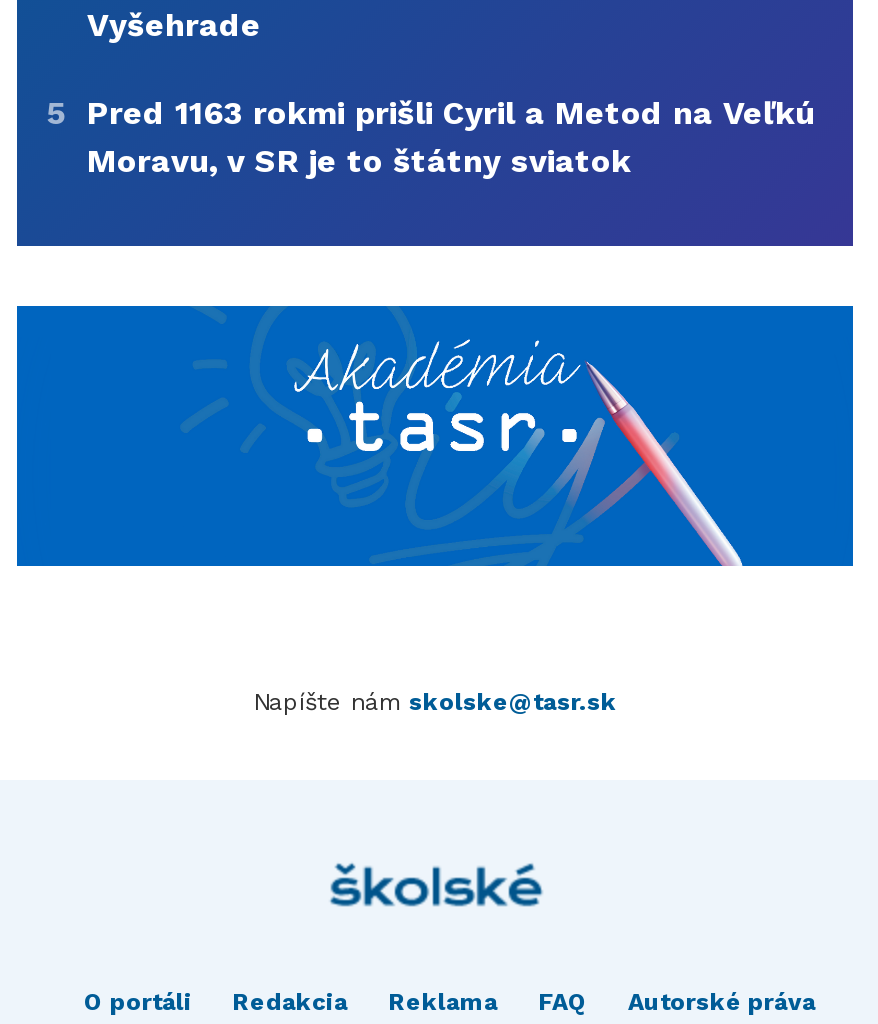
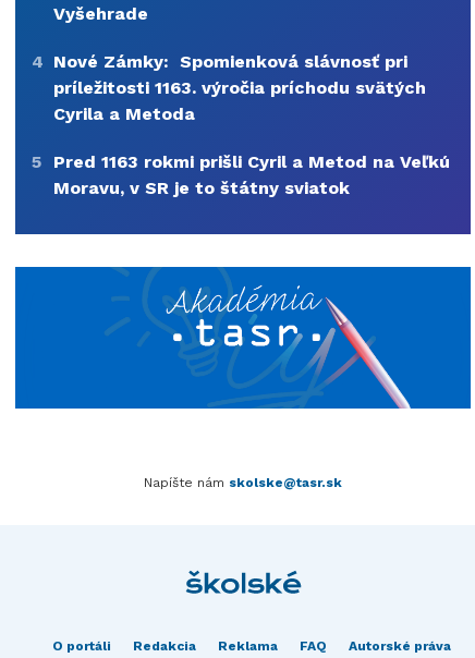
+ 4 Nové Zámky: Spomienková slávnosť pri
+ príležitosti 1163. výročia príchodu svätých
+ Cyrila a Metoda
